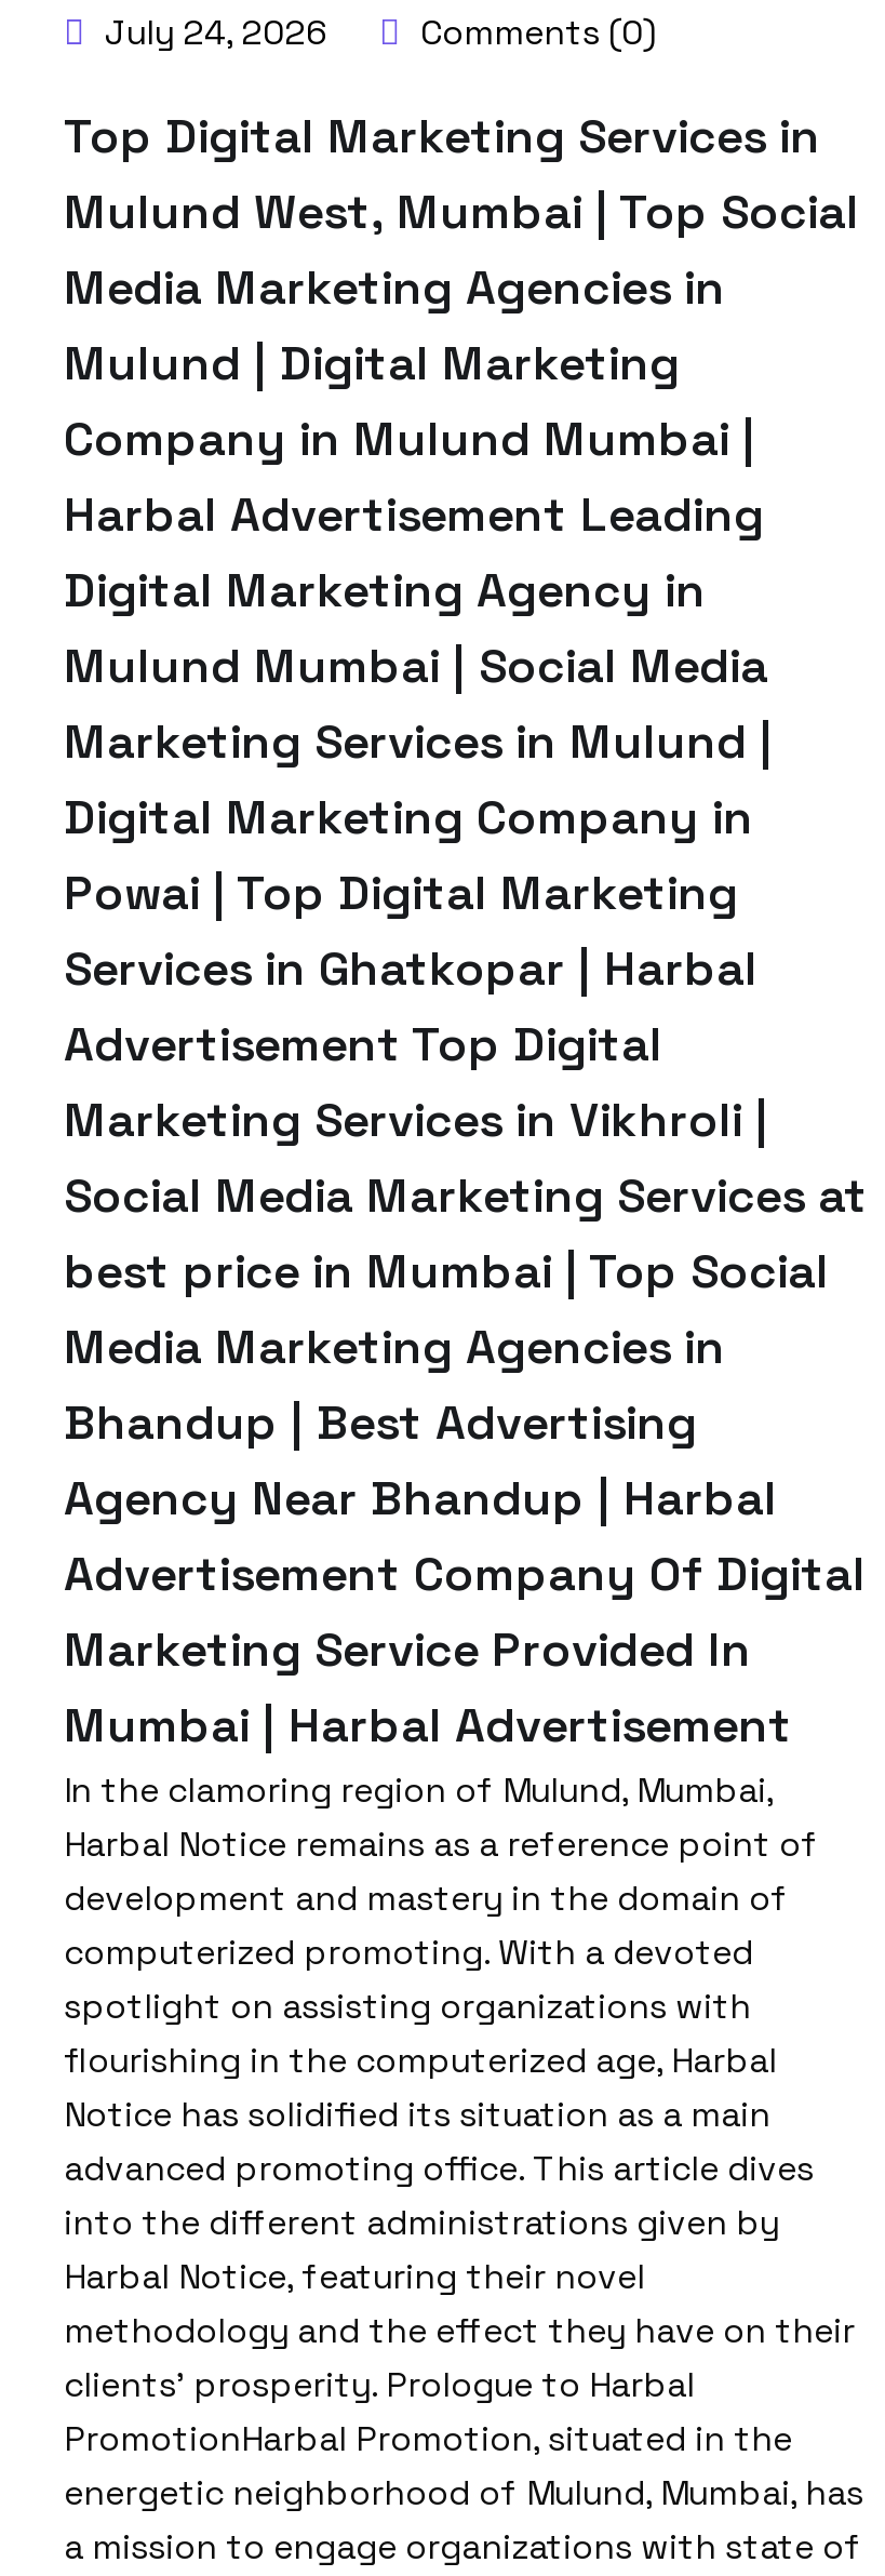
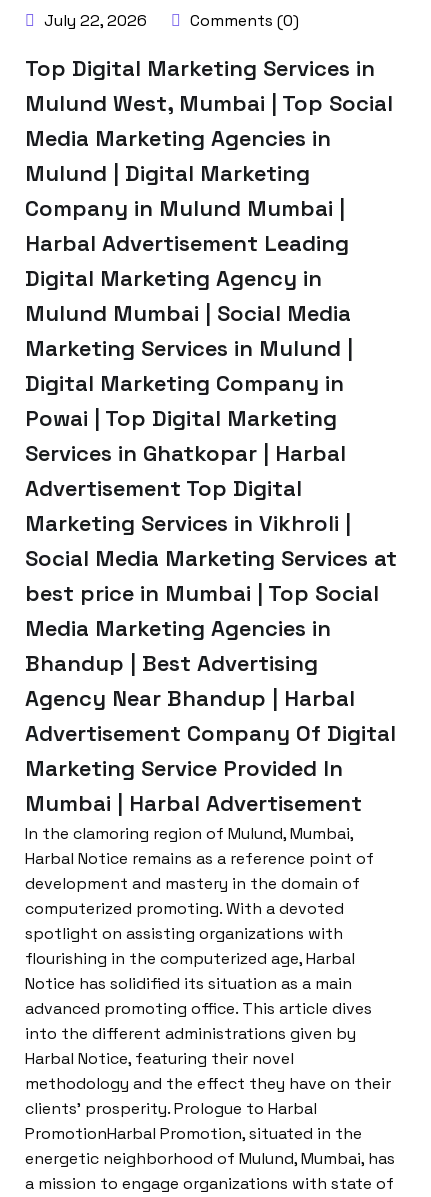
- July 24, 2026 Comments (0)
+ July 22, 2026 Comments (0)
